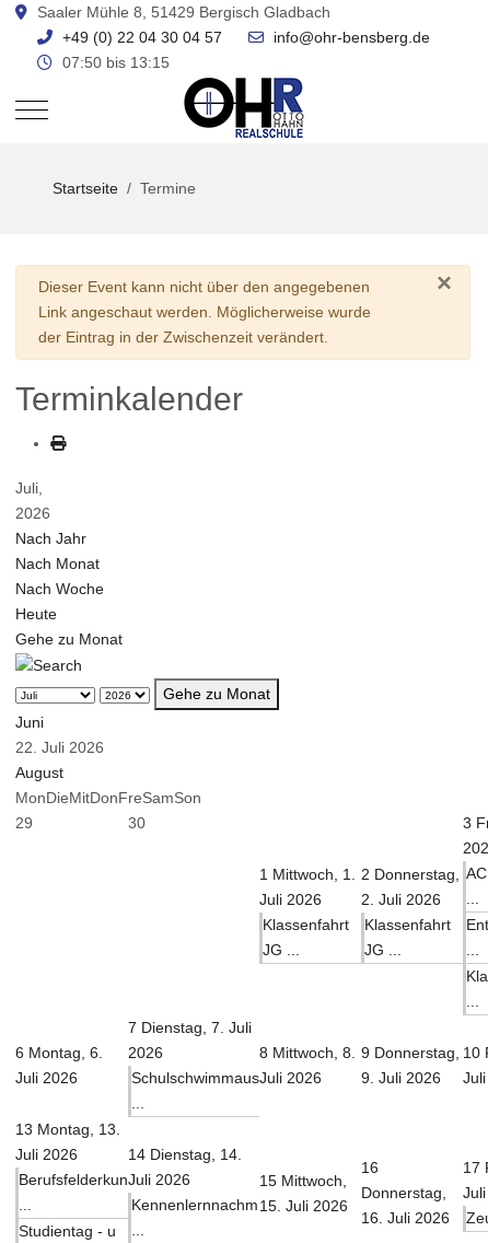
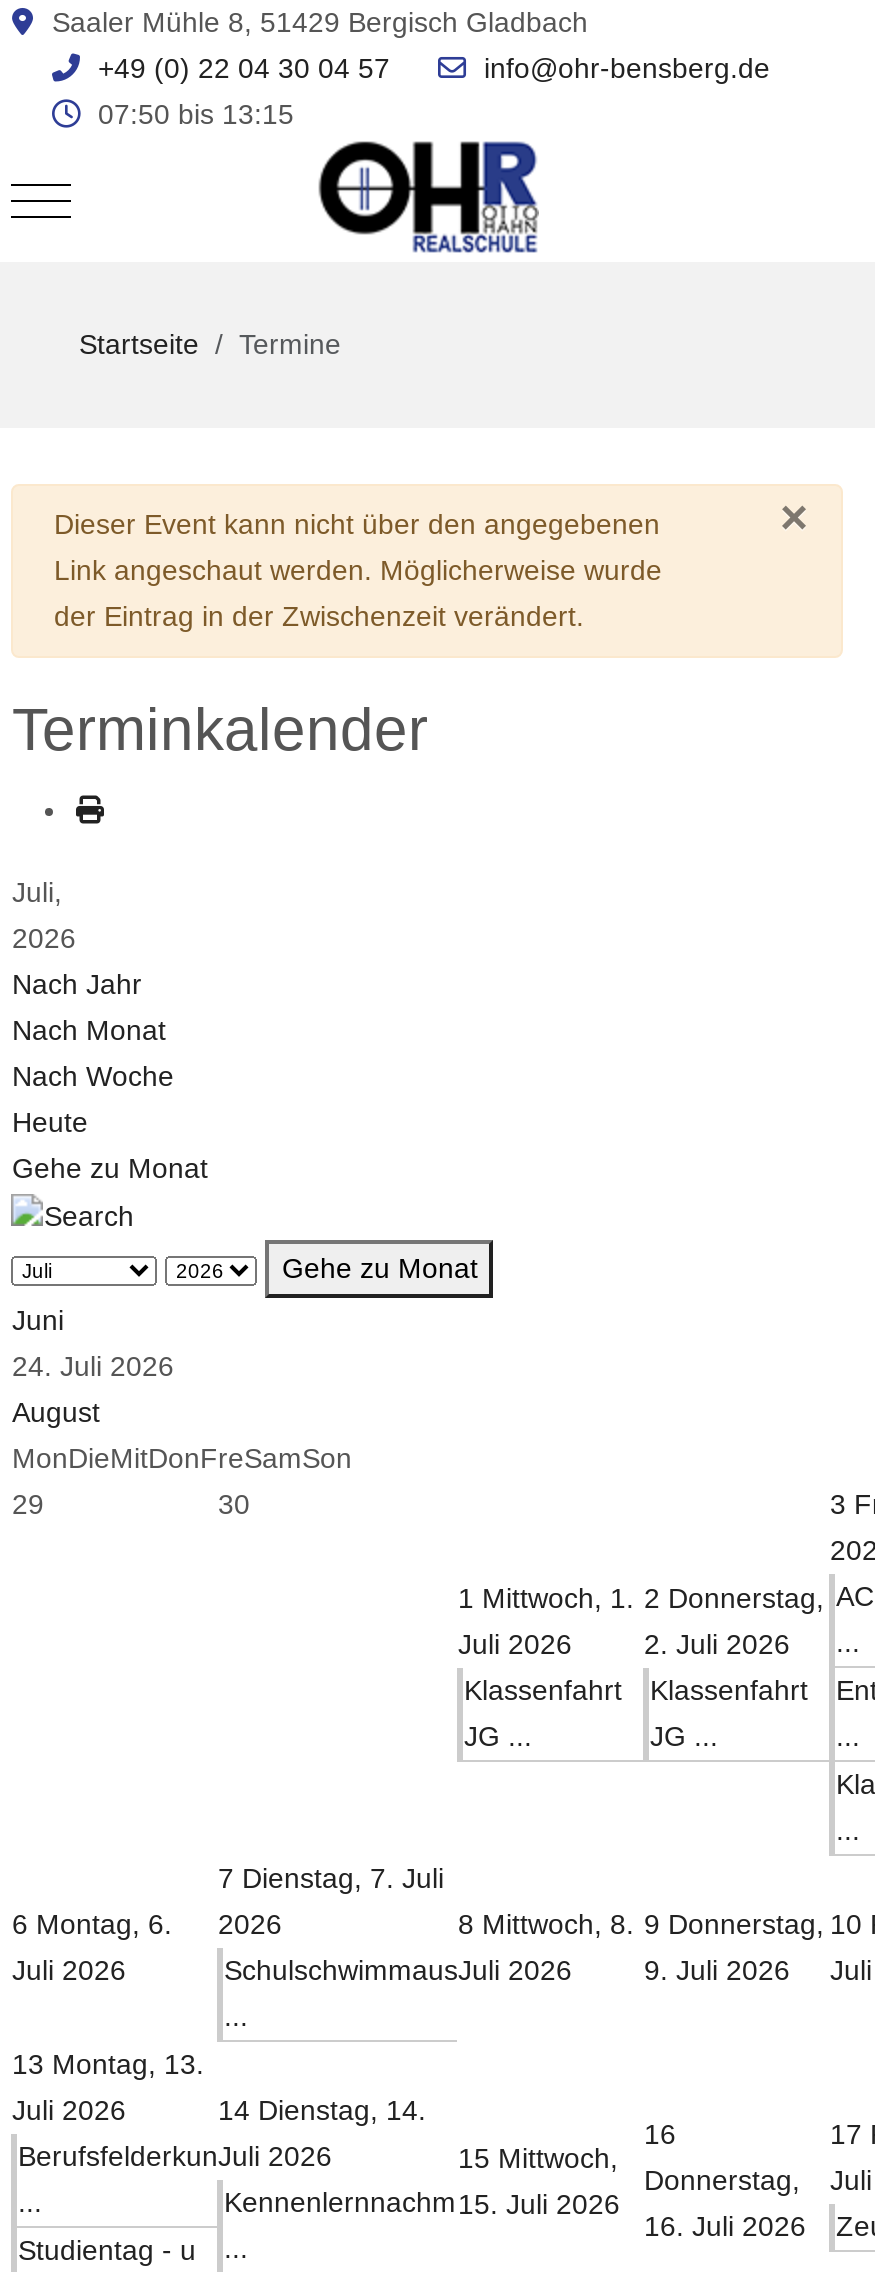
- 22. Juli 2026
+ 24. Juli 2026
